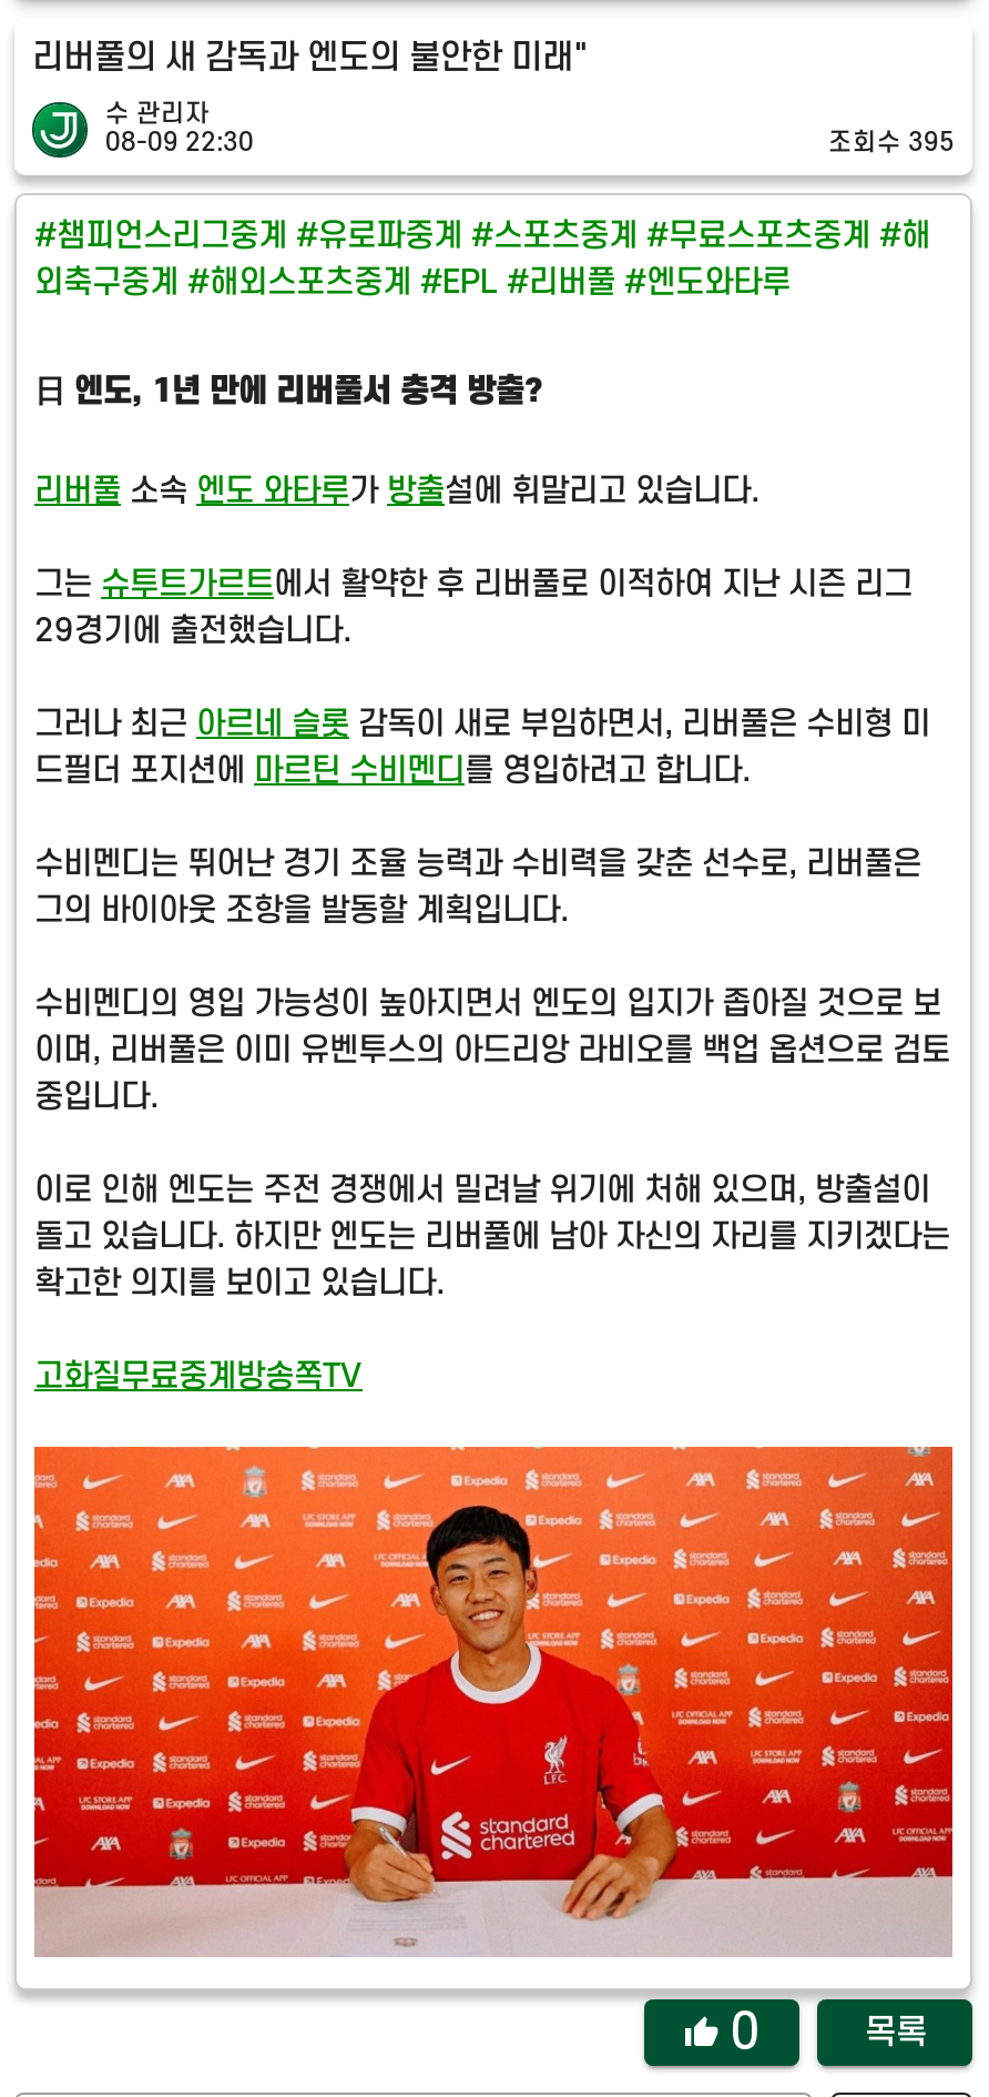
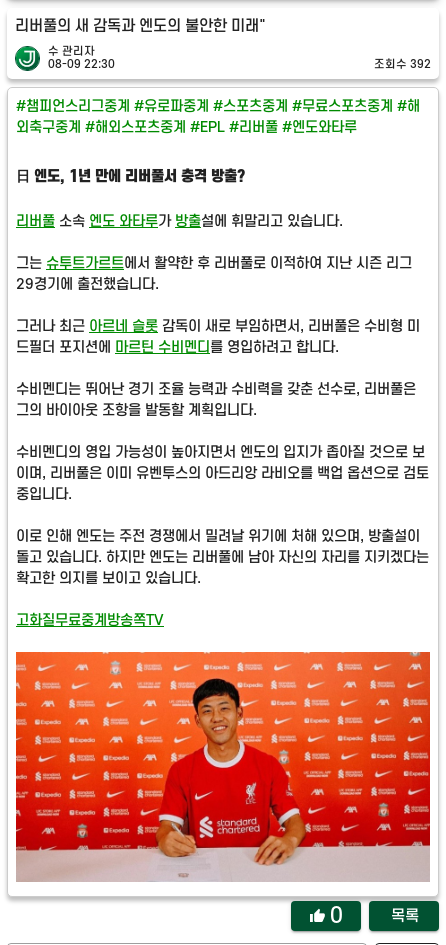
- 조회수 395
+ 조회수 392
